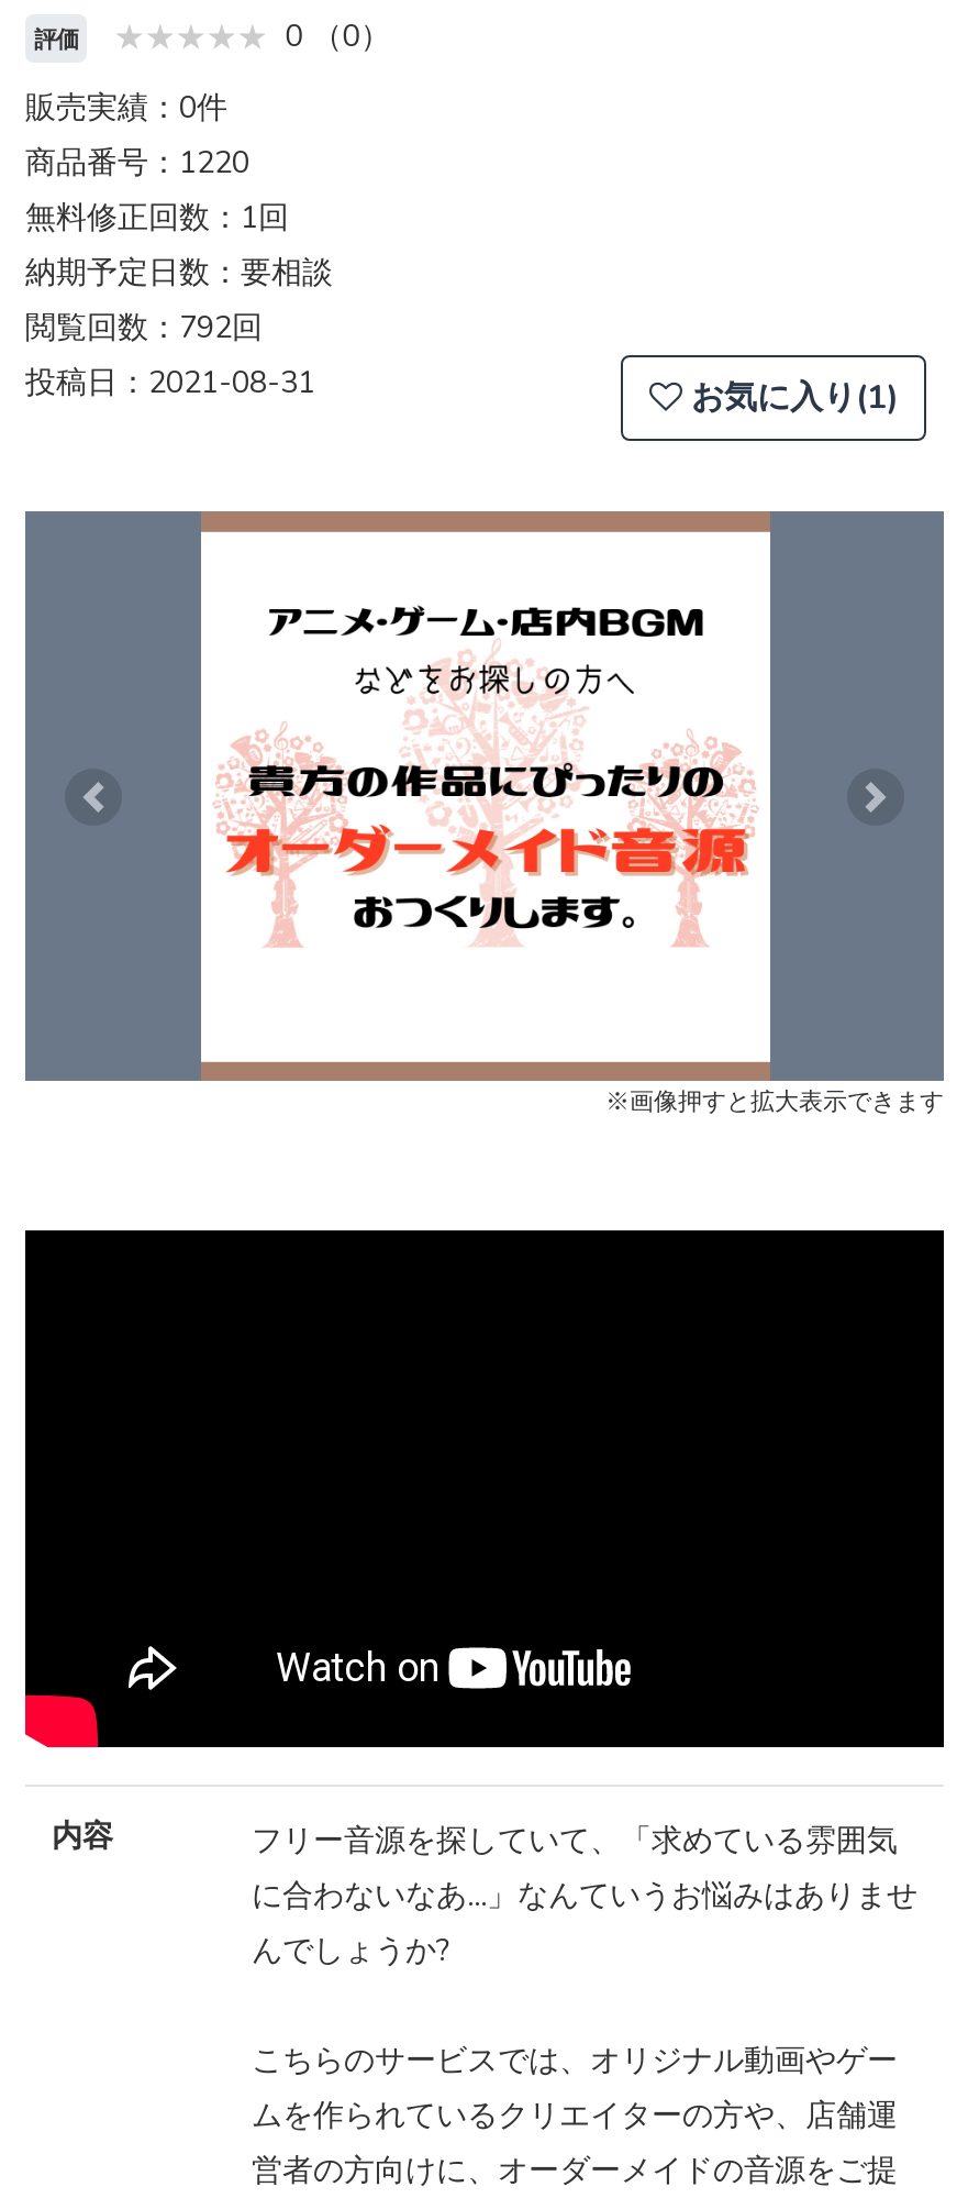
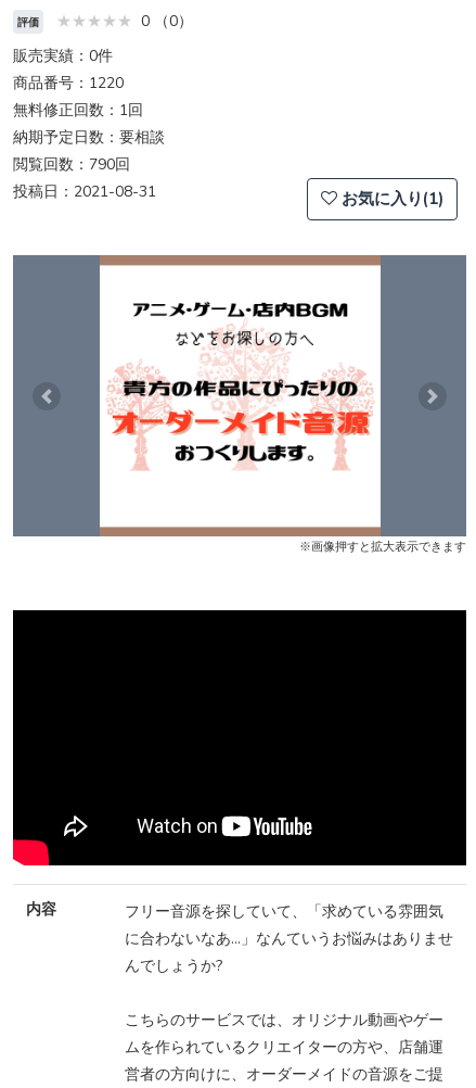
- 閲覧回数：792回
+ 閲覧回数：790回
